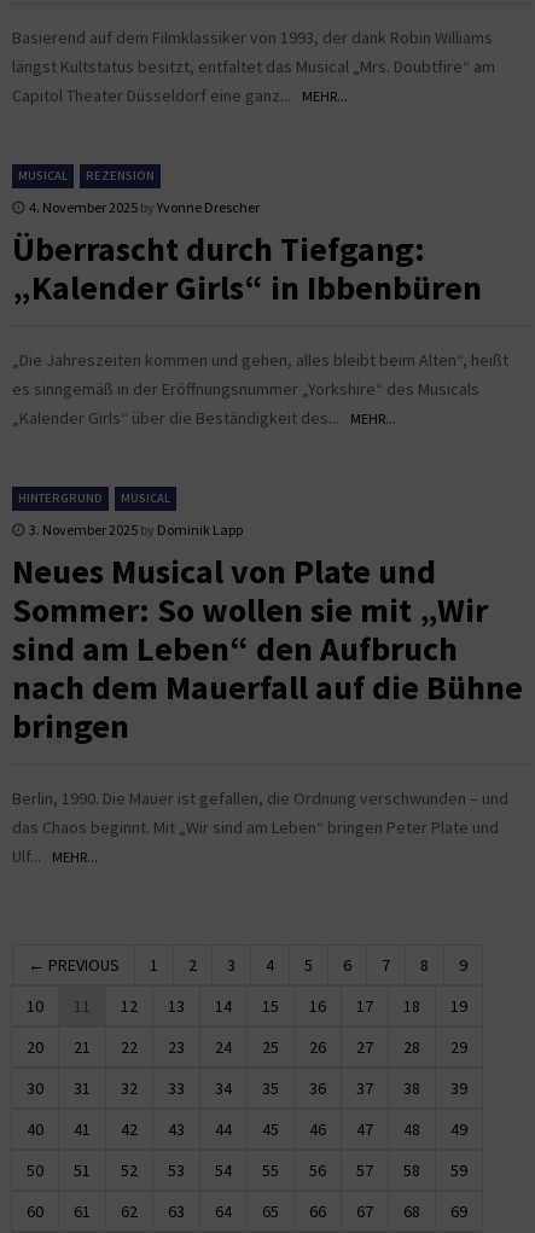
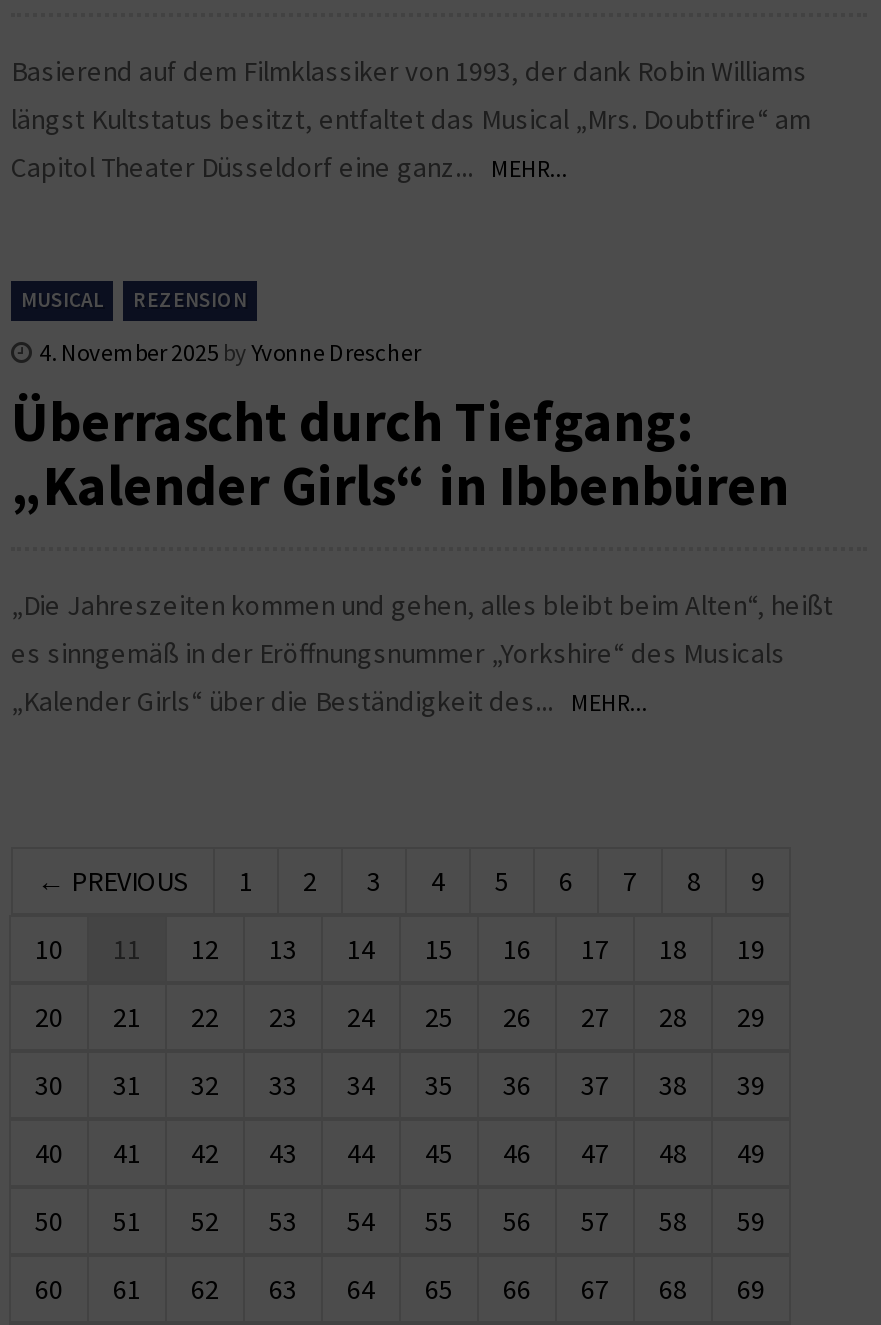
- HINTERGRUND
- MUSICAL
- 3. November 2025 by Dominik Lapp
- Neues Musical von Plate und
- Sommer: So wollen sie mit „Wir
- sind am Leben“ den Aufbruch
- nach dem Mauerfall auf die Bühne
- bringen
- Berlin, 1990. Die Mauer ist gefallen, die Ordnung verschwunden – und
- das Chaos beginnt. Mit „Wir sind am Leben“ bringen Peter Plate und
- Ulf... MEHR...
